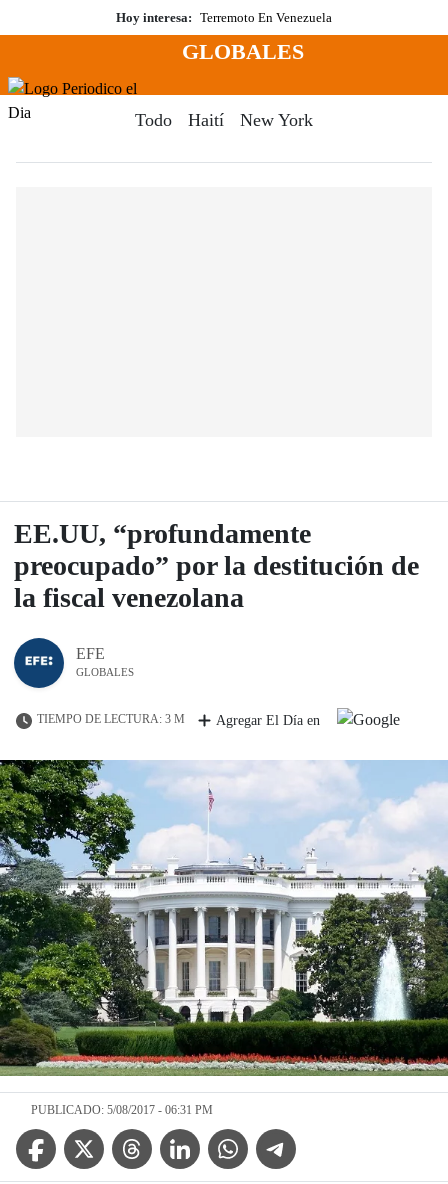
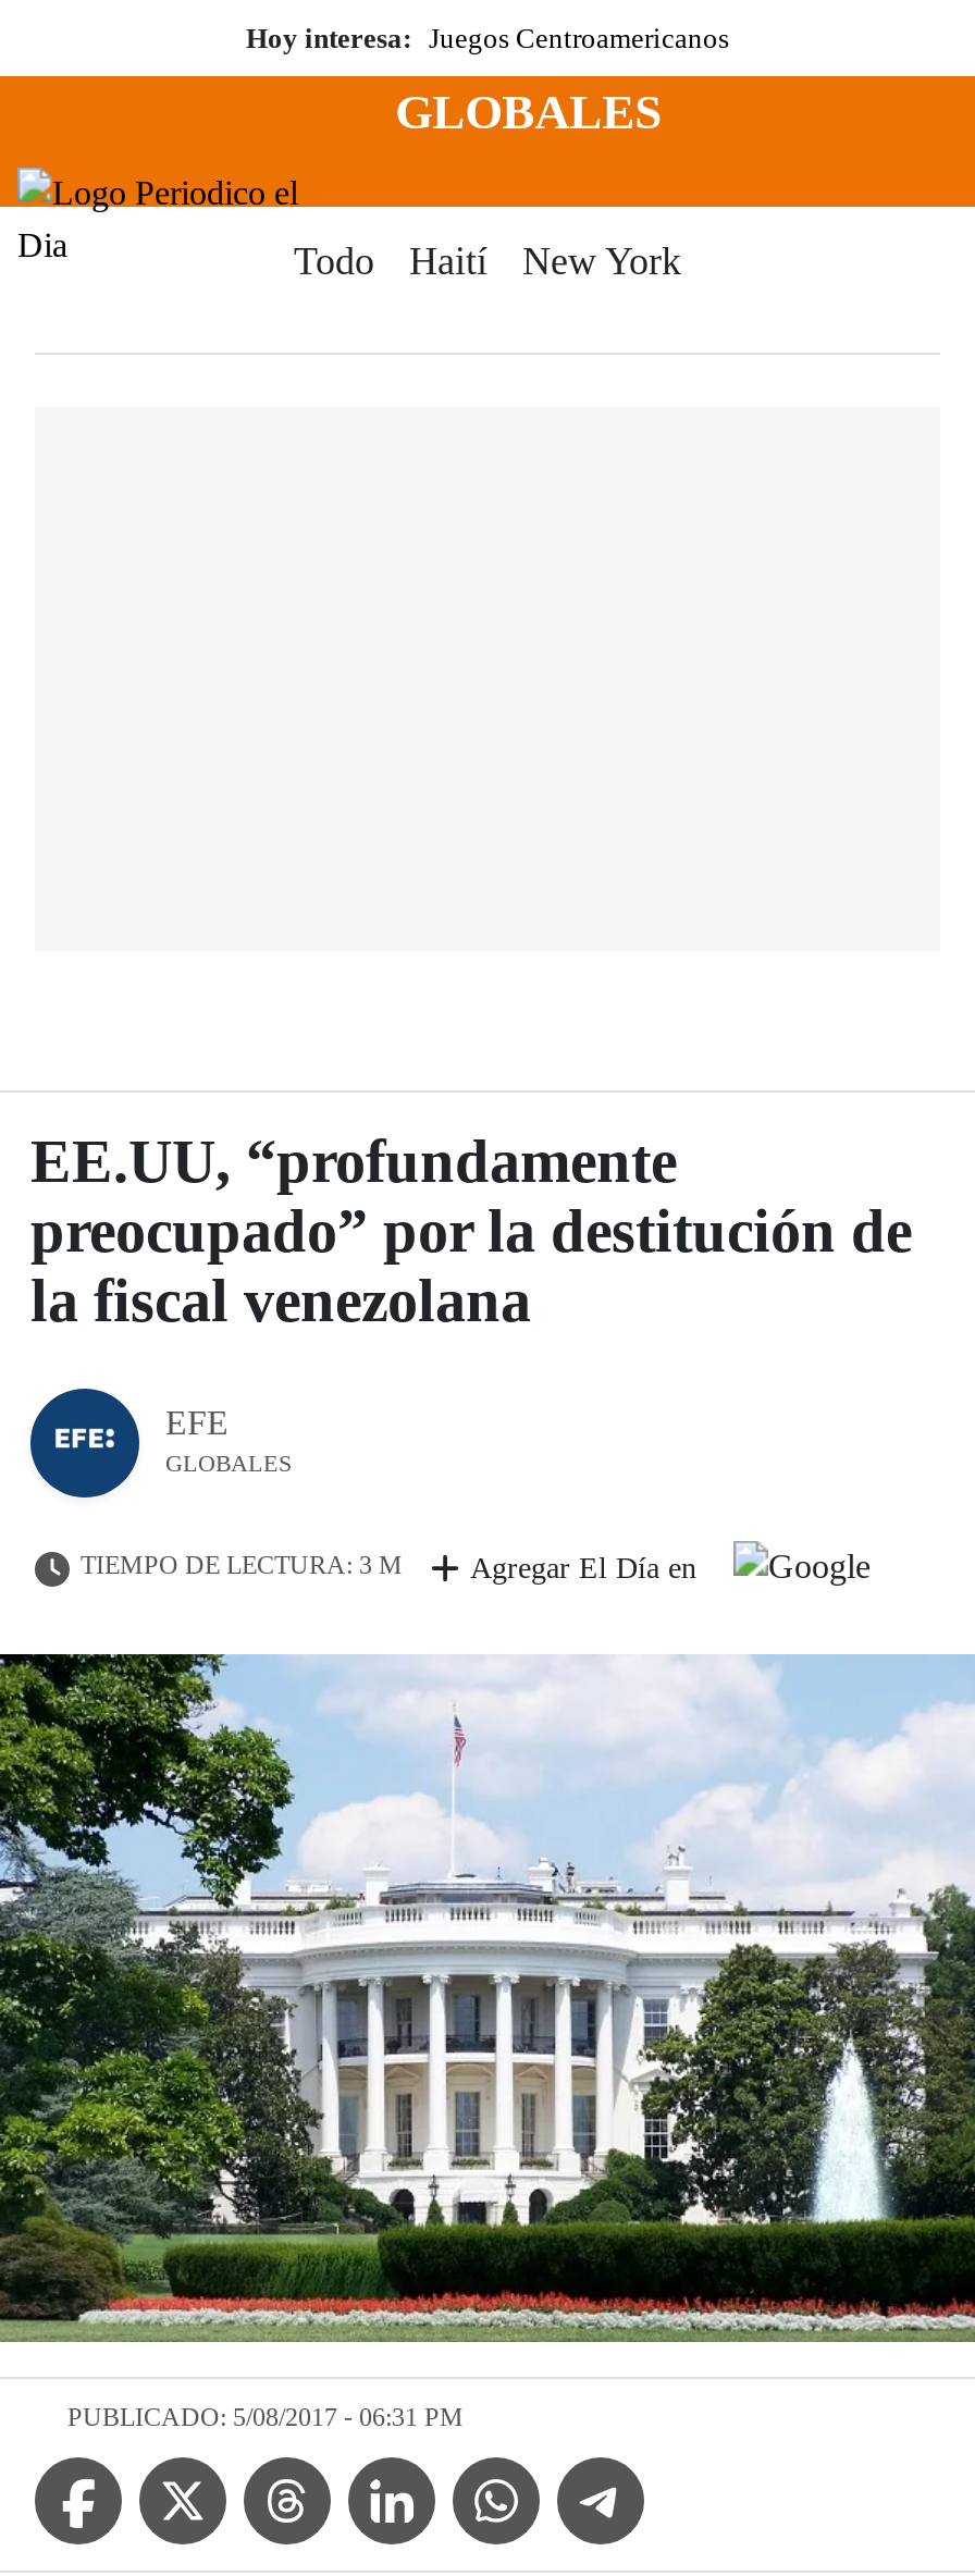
- Hoy interesa: Terremoto En Venezuela
+ Hoy interesa: Juegos Centroamericanos
